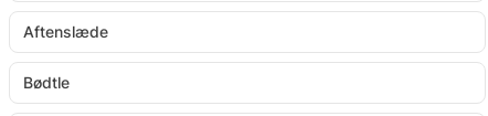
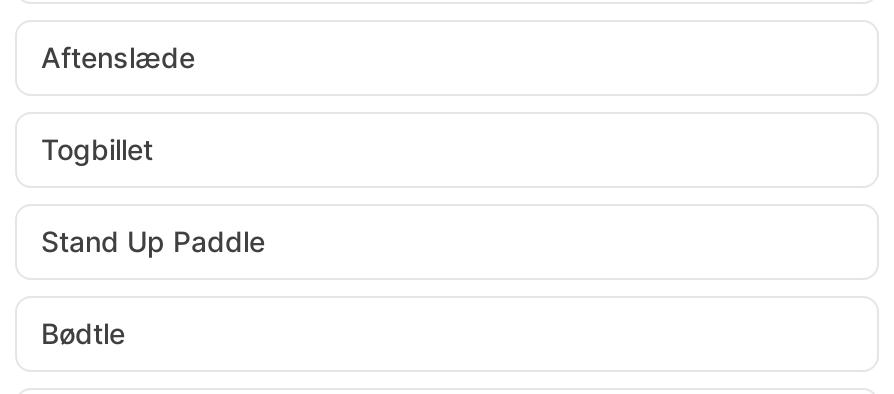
+ Togbillet
+ Stand Up Paddle
